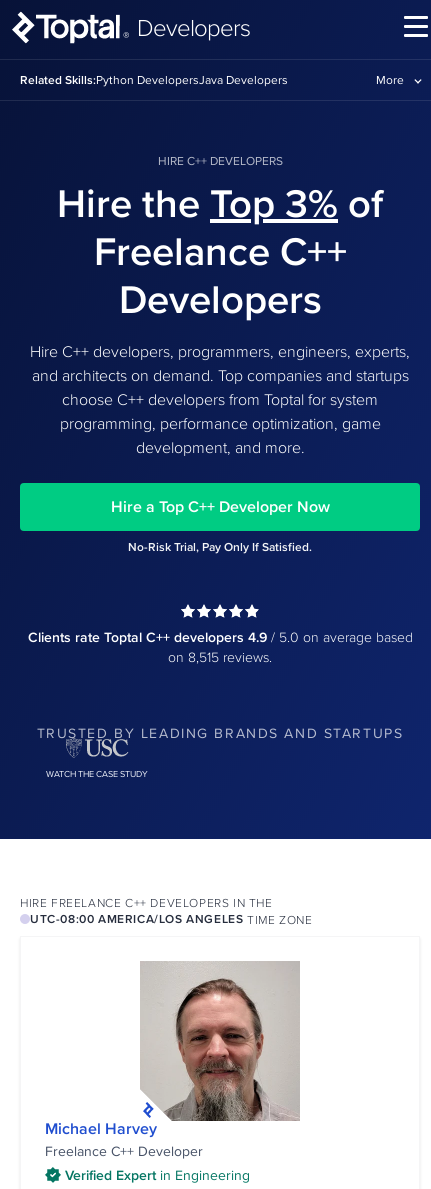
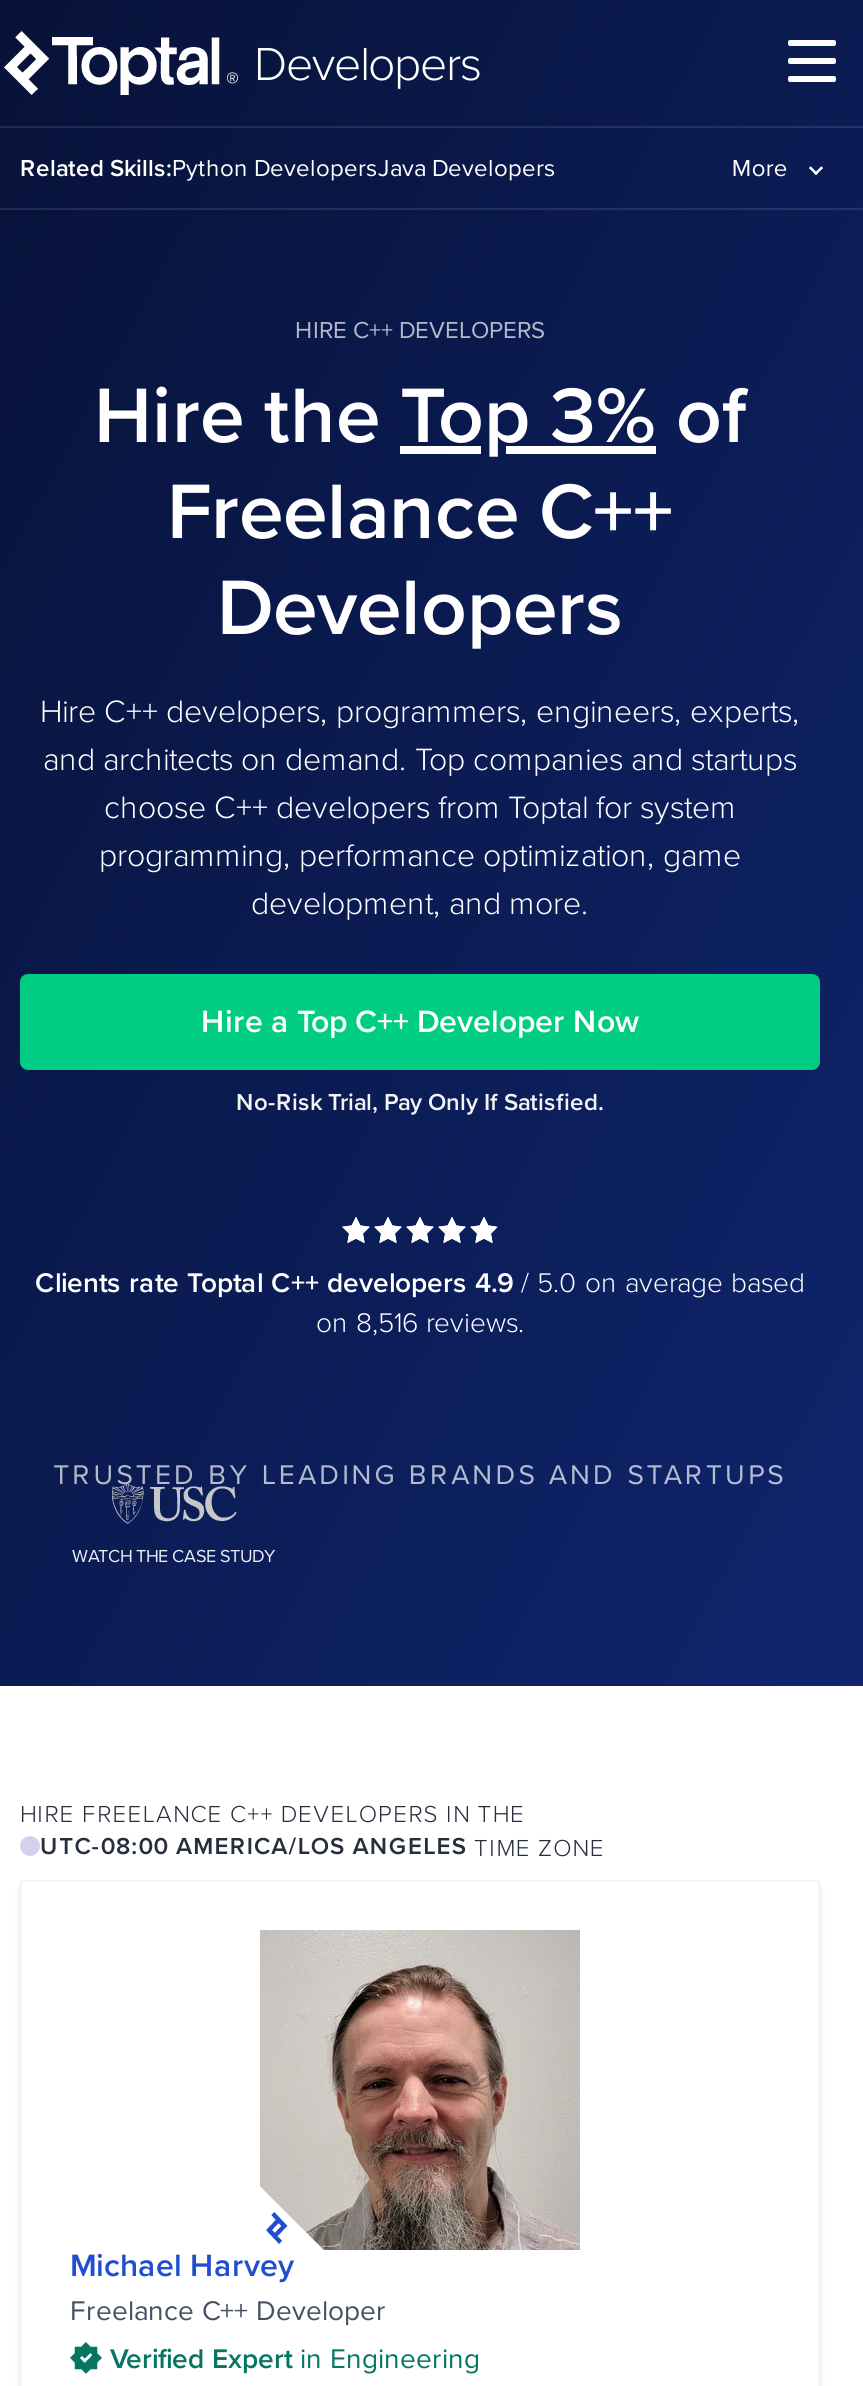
- on 8,515 reviews.
+ on 8,516 reviews.
